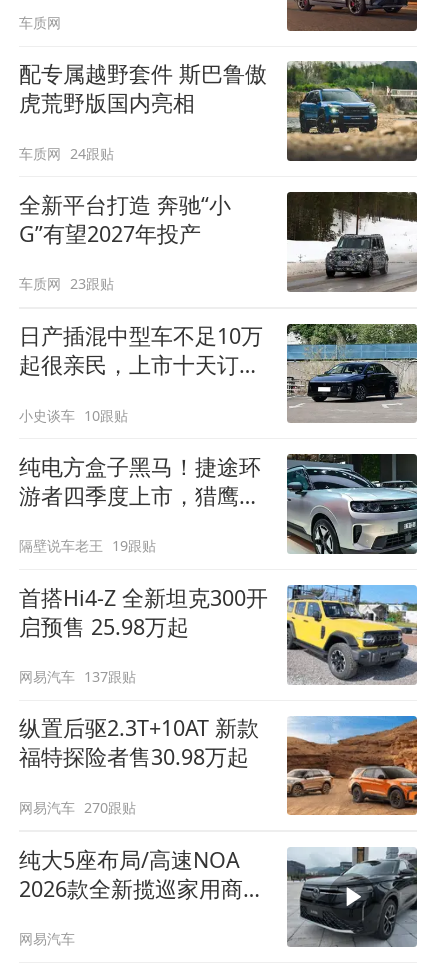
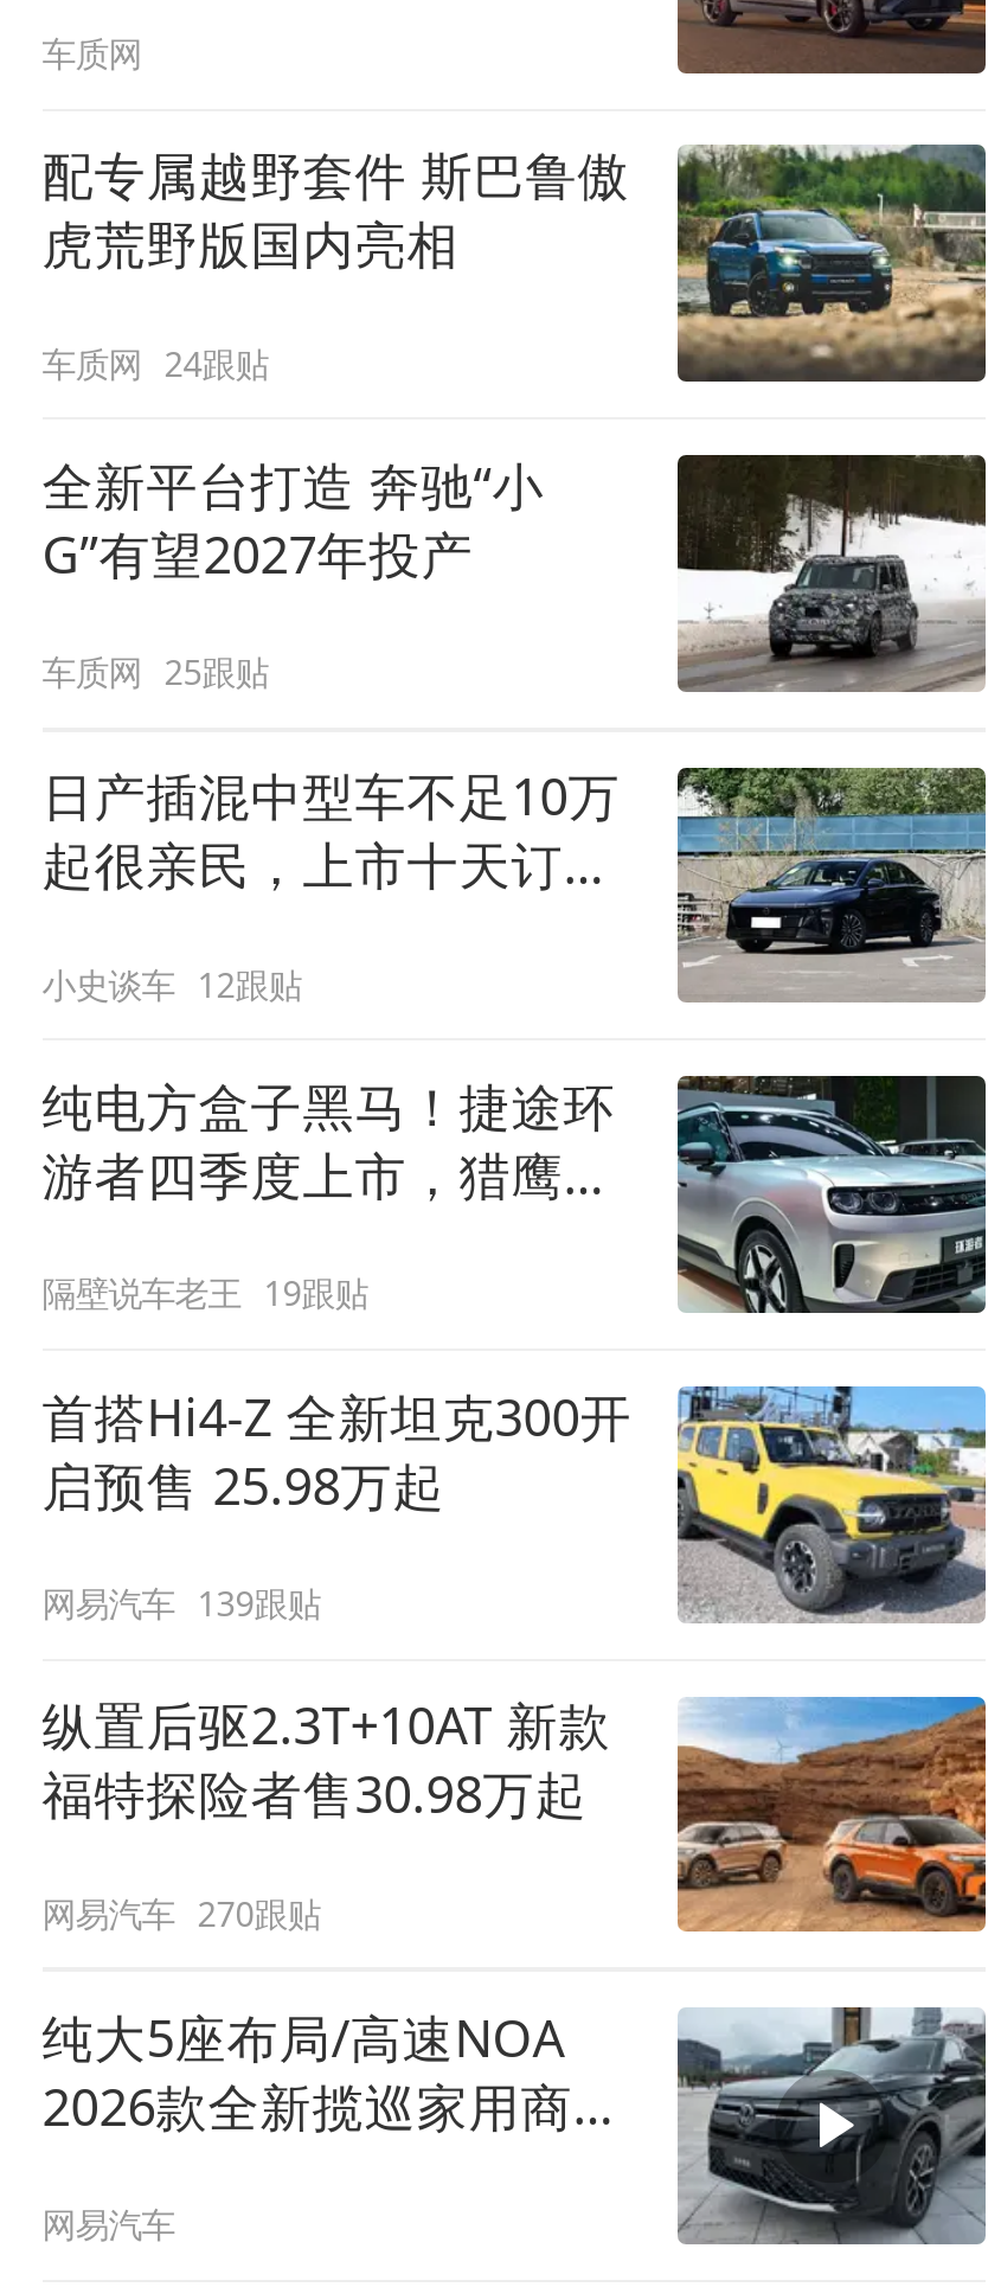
- 车质网 23跟贴
+ 车质网 25跟贴

- 小史谈车 10跟贴
+ 小史谈车 12跟贴

- 网易汽车 137跟贴
+ 网易汽车 139跟贴
